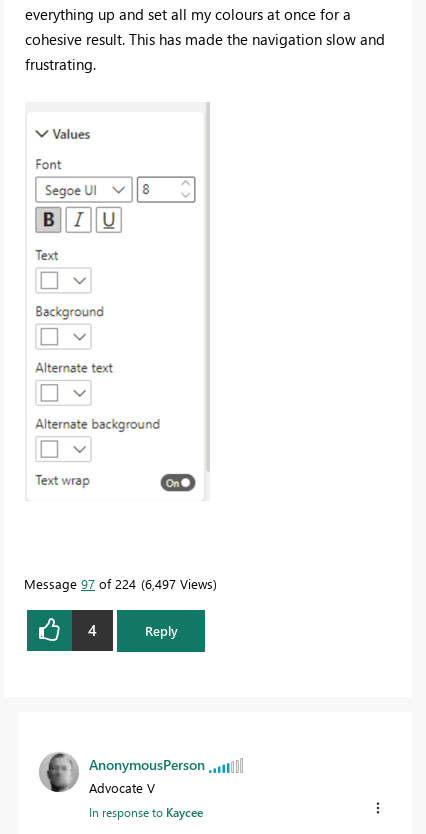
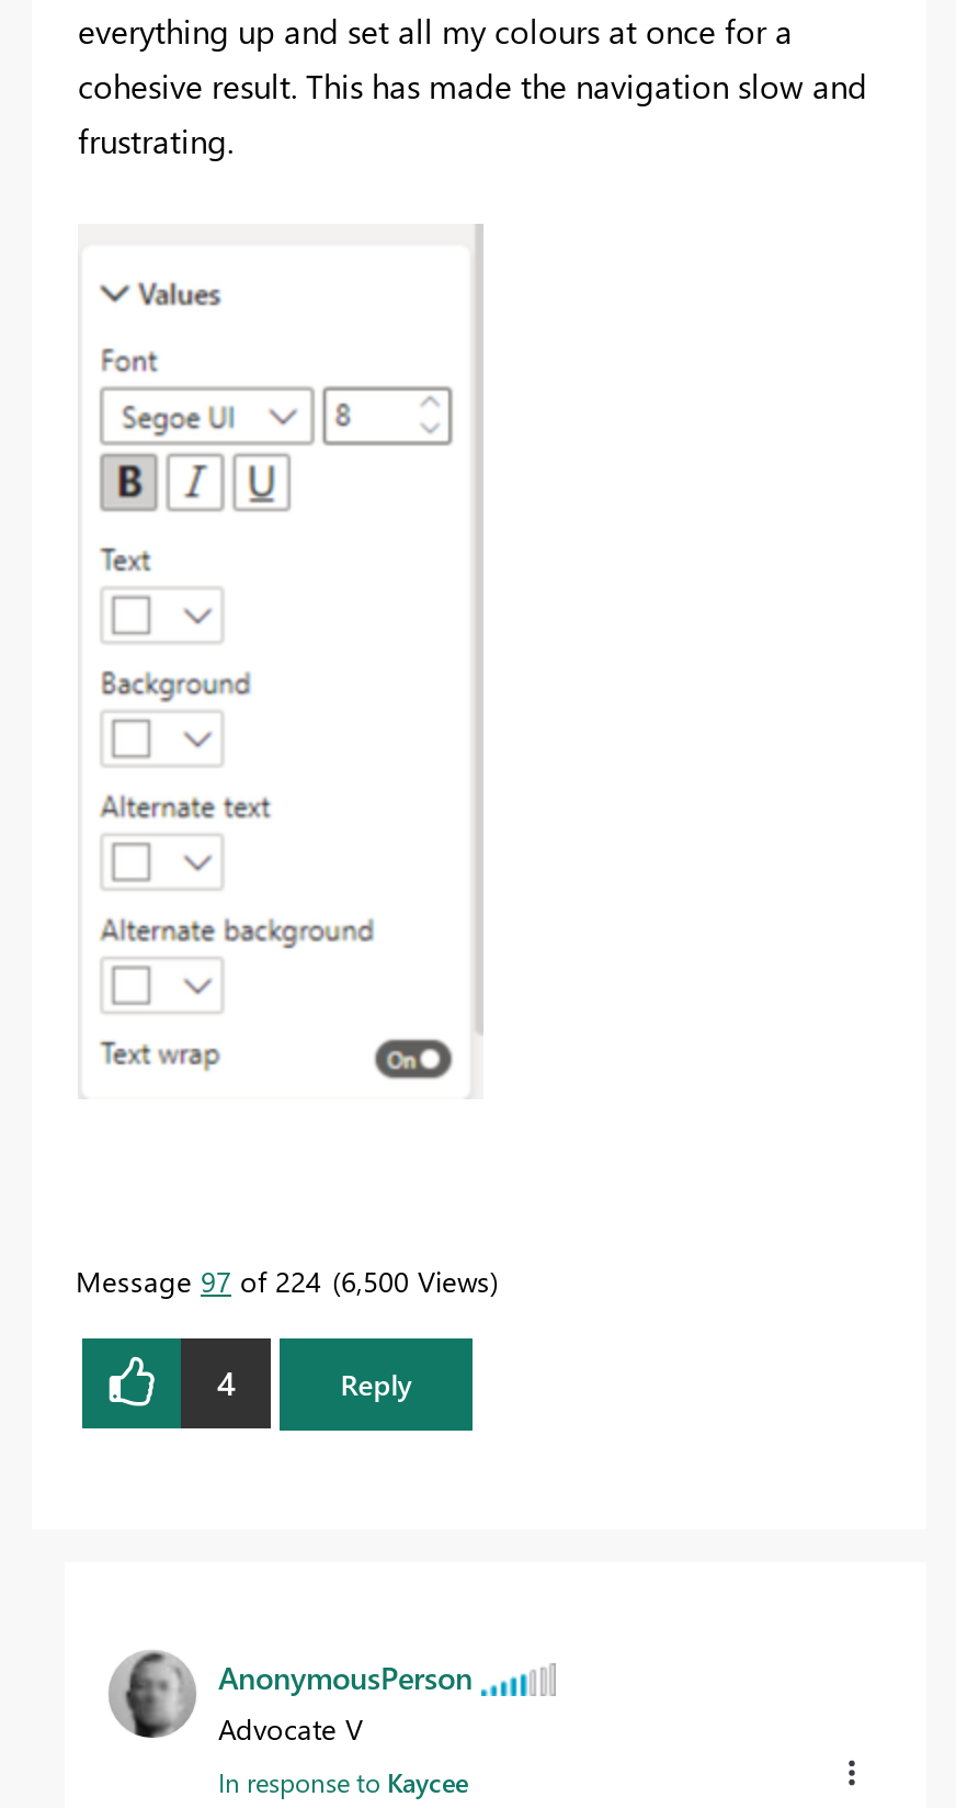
- Message 97 of 224 6,497 Views
+ Message 97 of 224 6,500 Views
